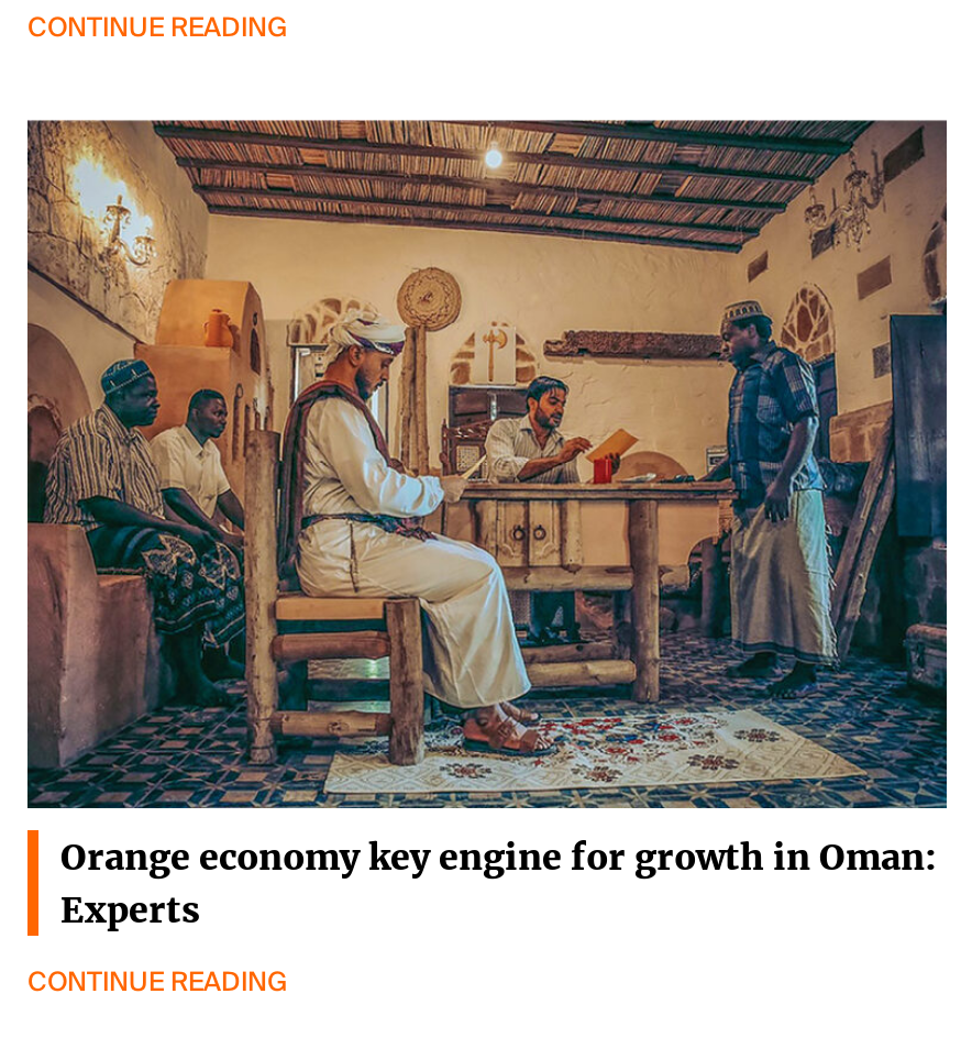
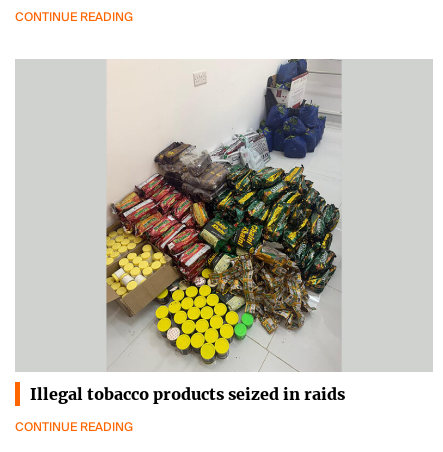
- [image]
- Orange economy key engine for growth in Oman:
- Experts
+ [image]
+ Illegal tobacco products seized in raids
